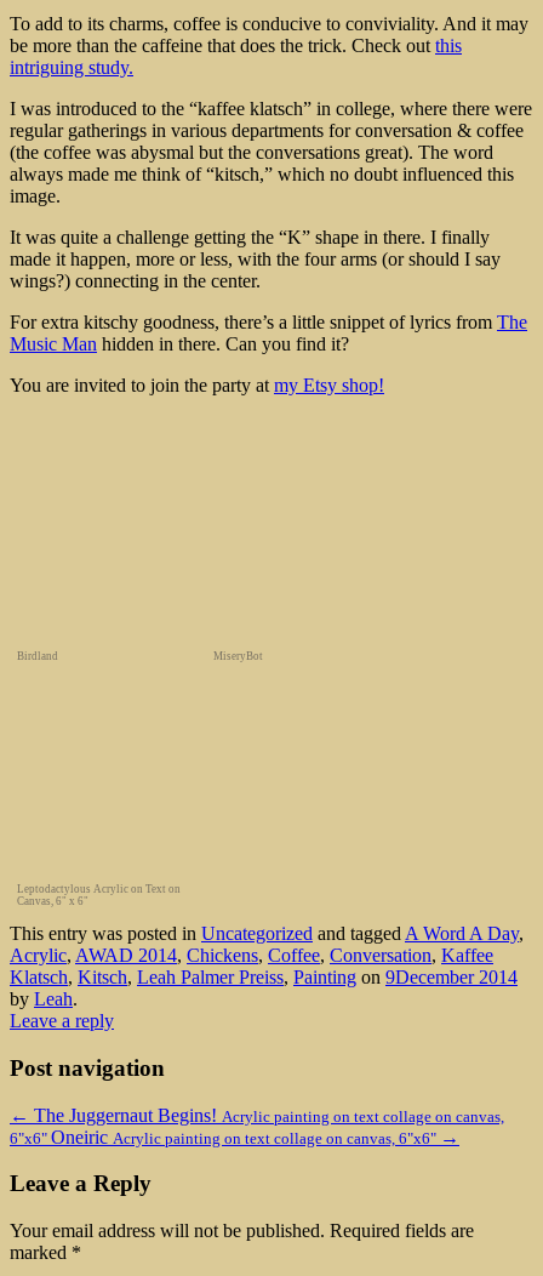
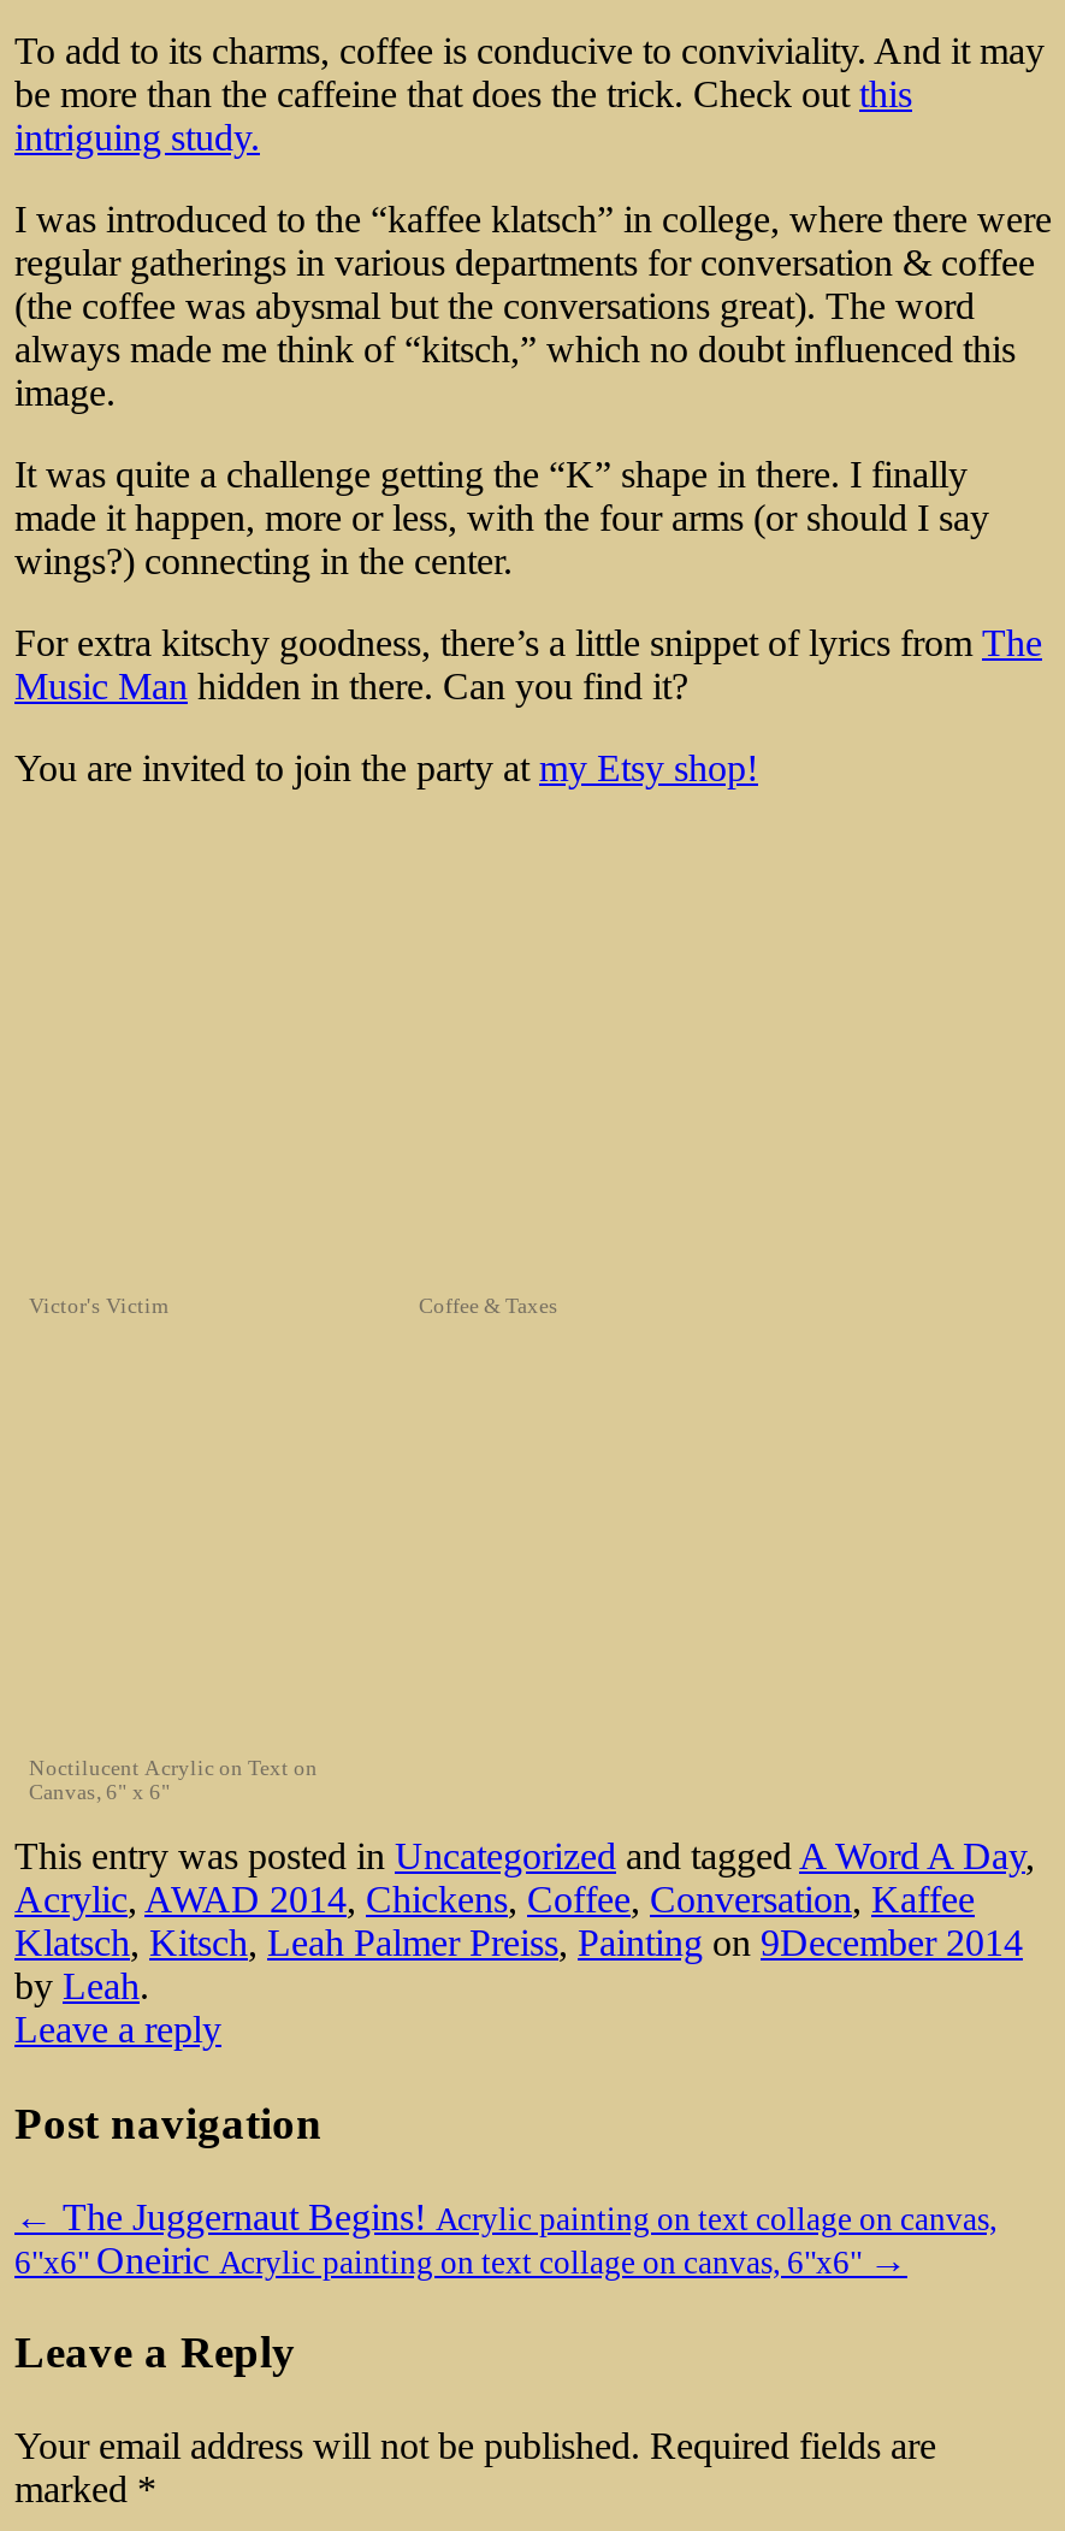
- Birdland
- MiseryBot
+ Victor's Victim
+ Coffee & Taxes

- Leptodactylous Acrylic on Text on
+ Noctilucent Acrylic on Text on
